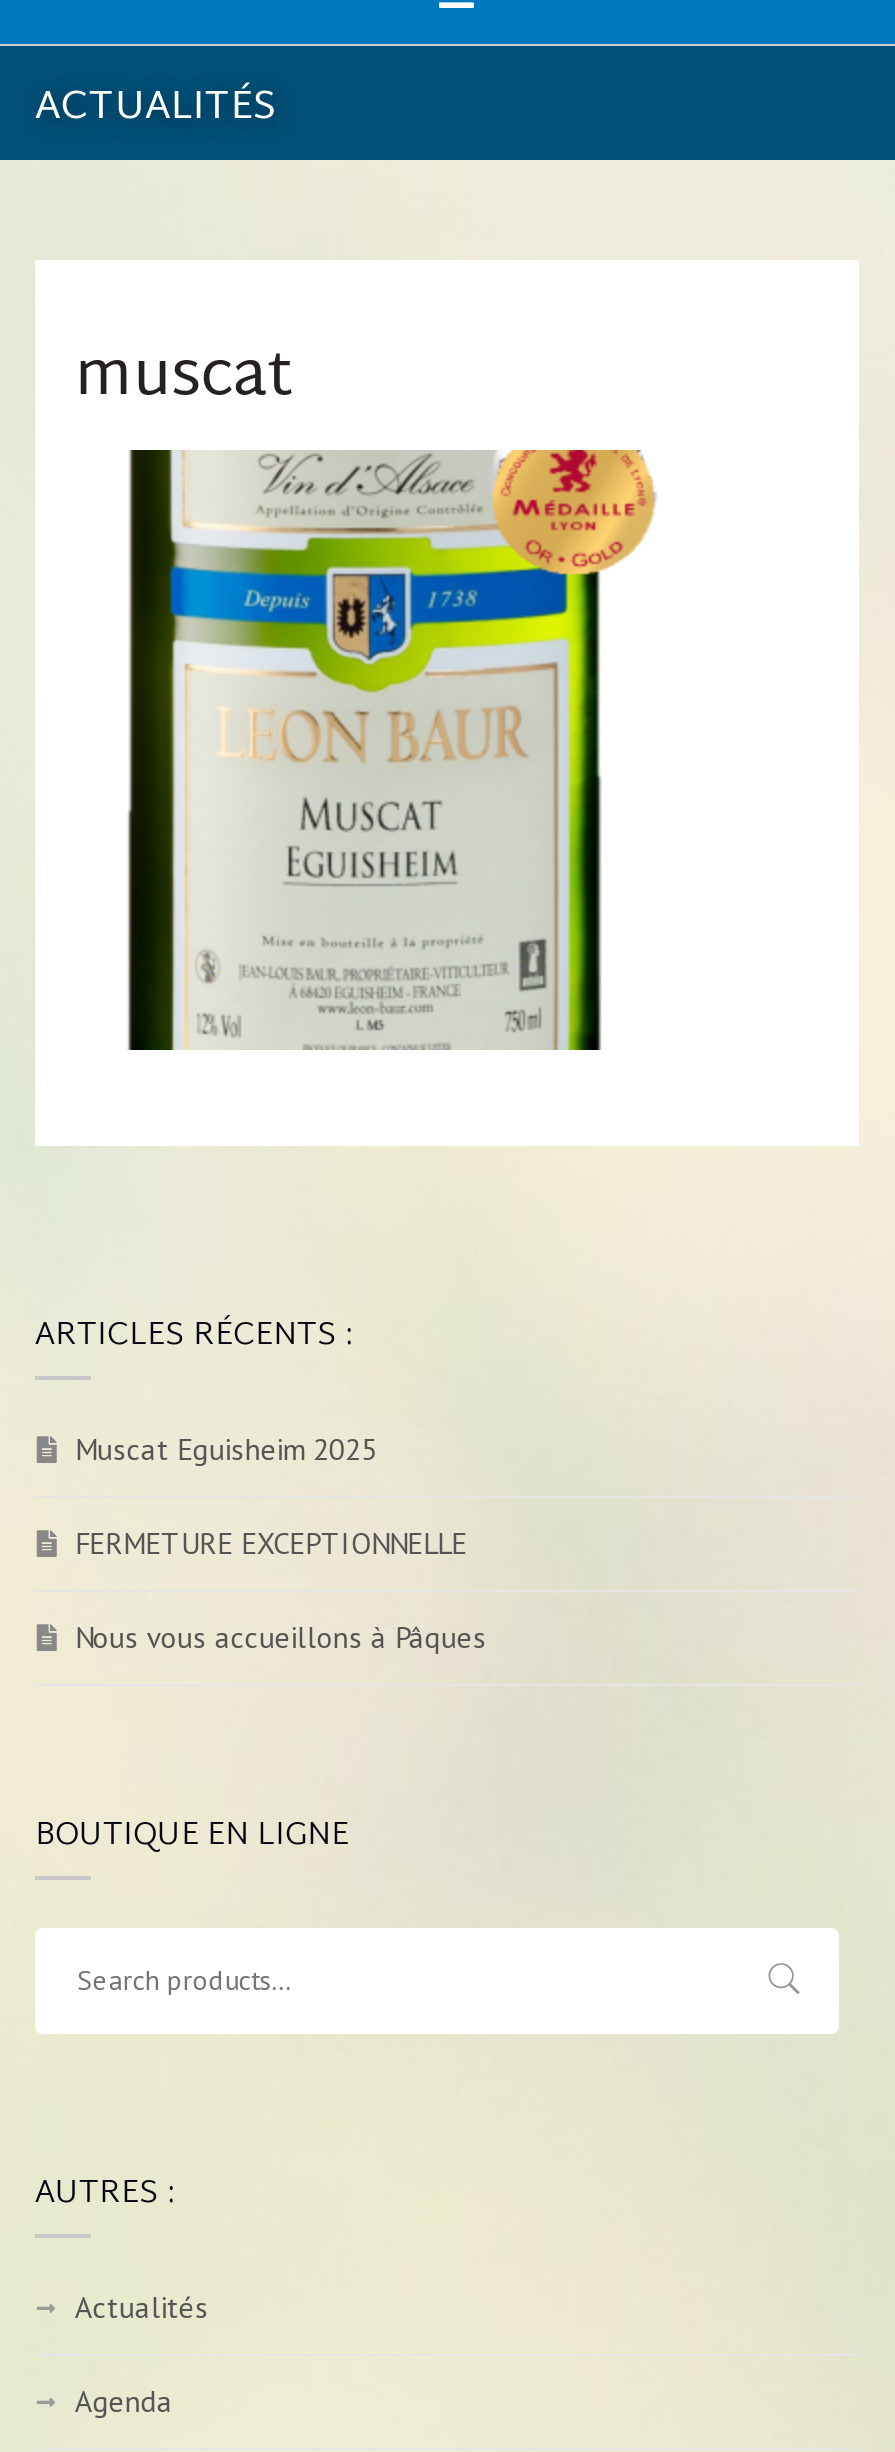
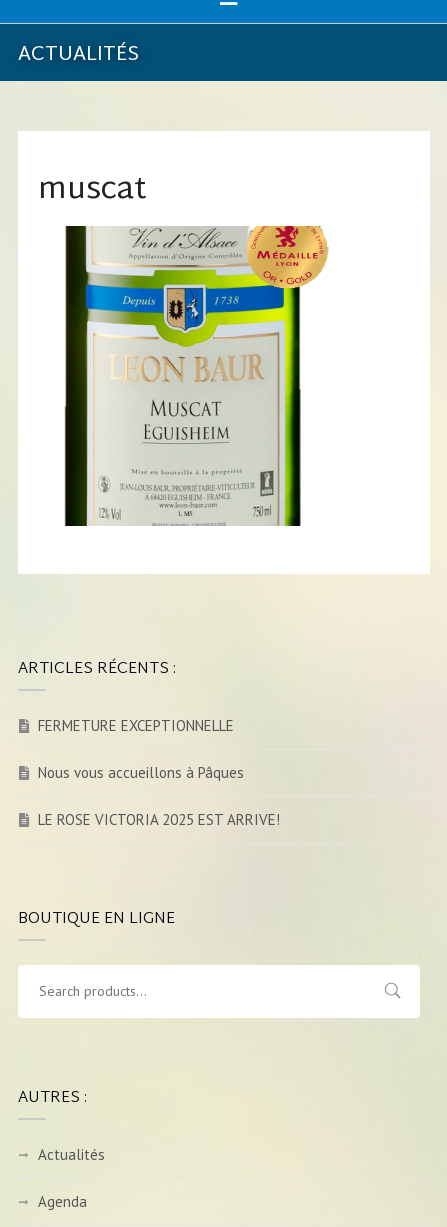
- Muscat Eguisheim 2025

moved up: FERMETURE EXCEPTIONNELLE | Nous vous accueillons à Pâques

+ LE ROSE VICTORIA 2025 EST ARRIVE!
